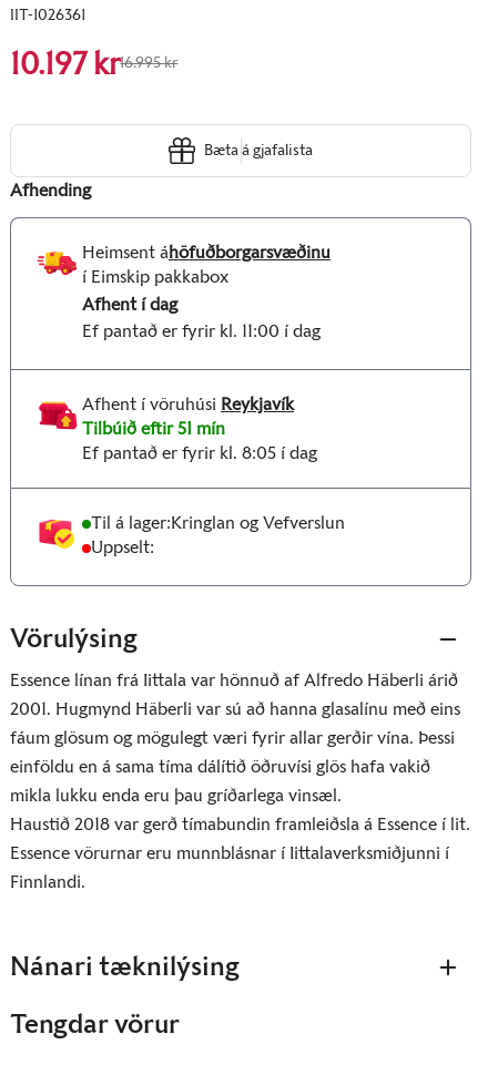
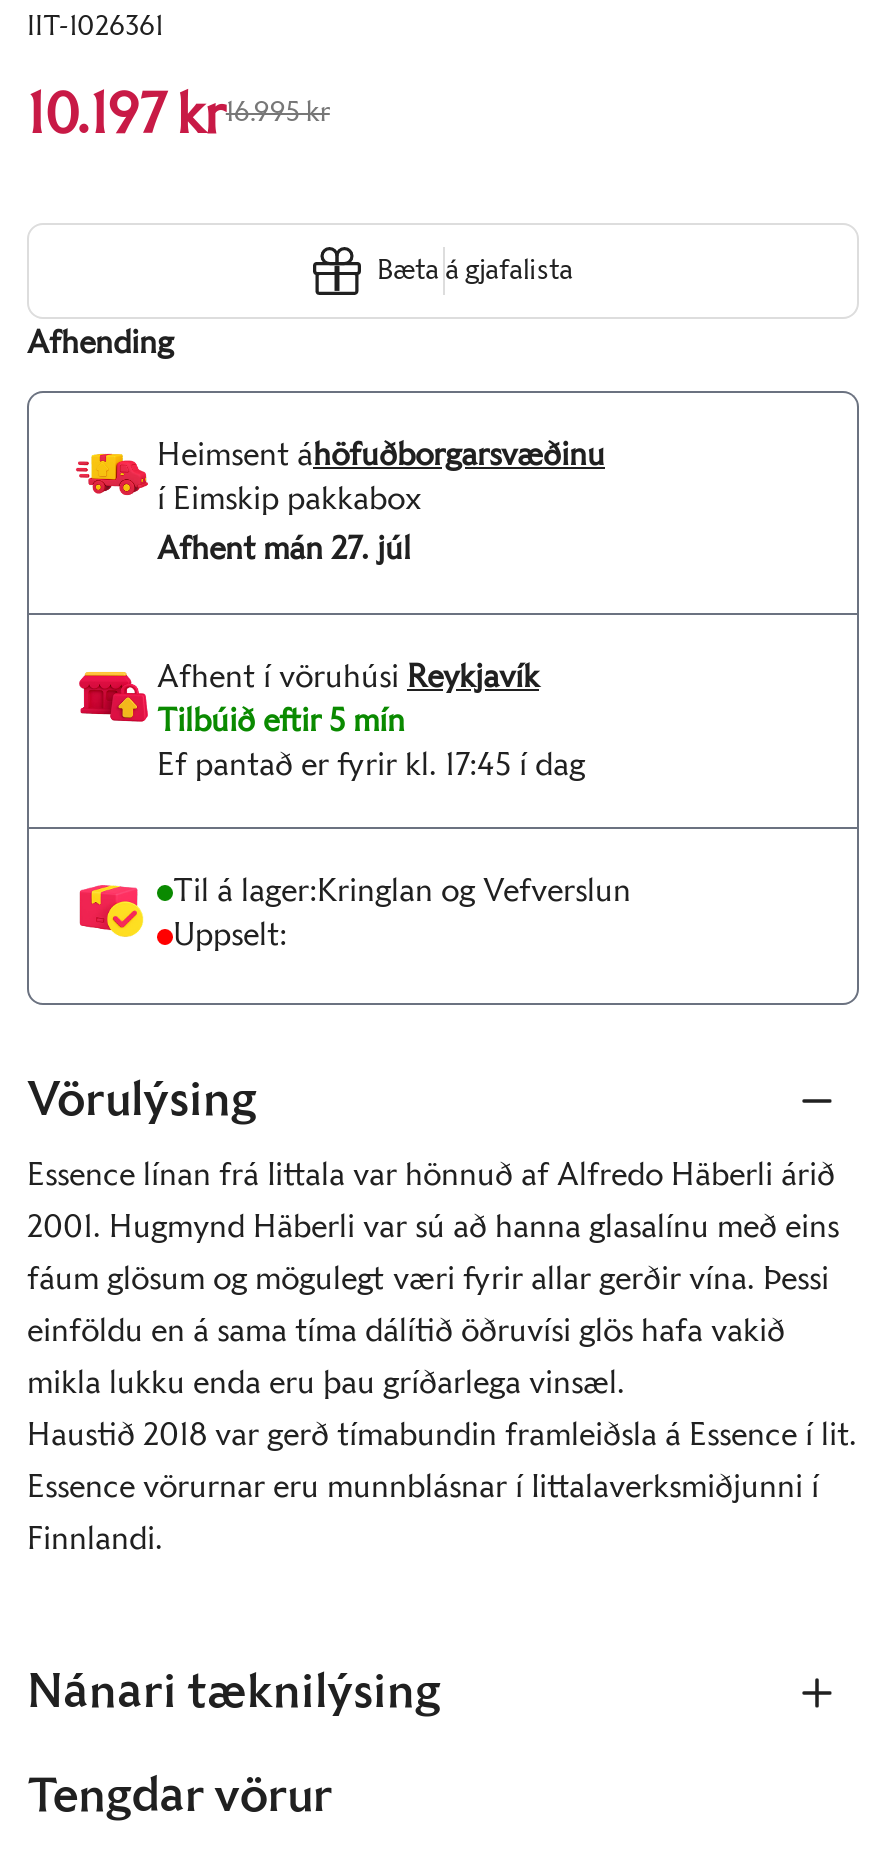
- Afhent í dag
- Ef pantað er fyrir kl. 11:00 í dag
+ Afhent mán 27. júl

- Tilbúið eftir 51 mín
+ Tilbúið eftir 5 mín

- Ef pantað er fyrir kl. 8:05 í dag
+ Ef pantað er fyrir kl. 17:45 í dag
